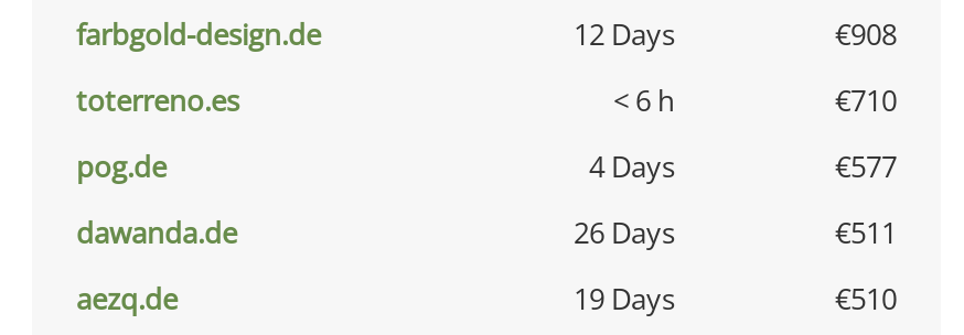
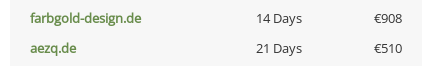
- 12 Days
+ 14 Days

- toterreno.es
- < 6 h
- €710
- pog.de
- 4 Days
- €577
- dawanda.de
- 26 Days
- €511

- 19 Days
+ 21 Days
